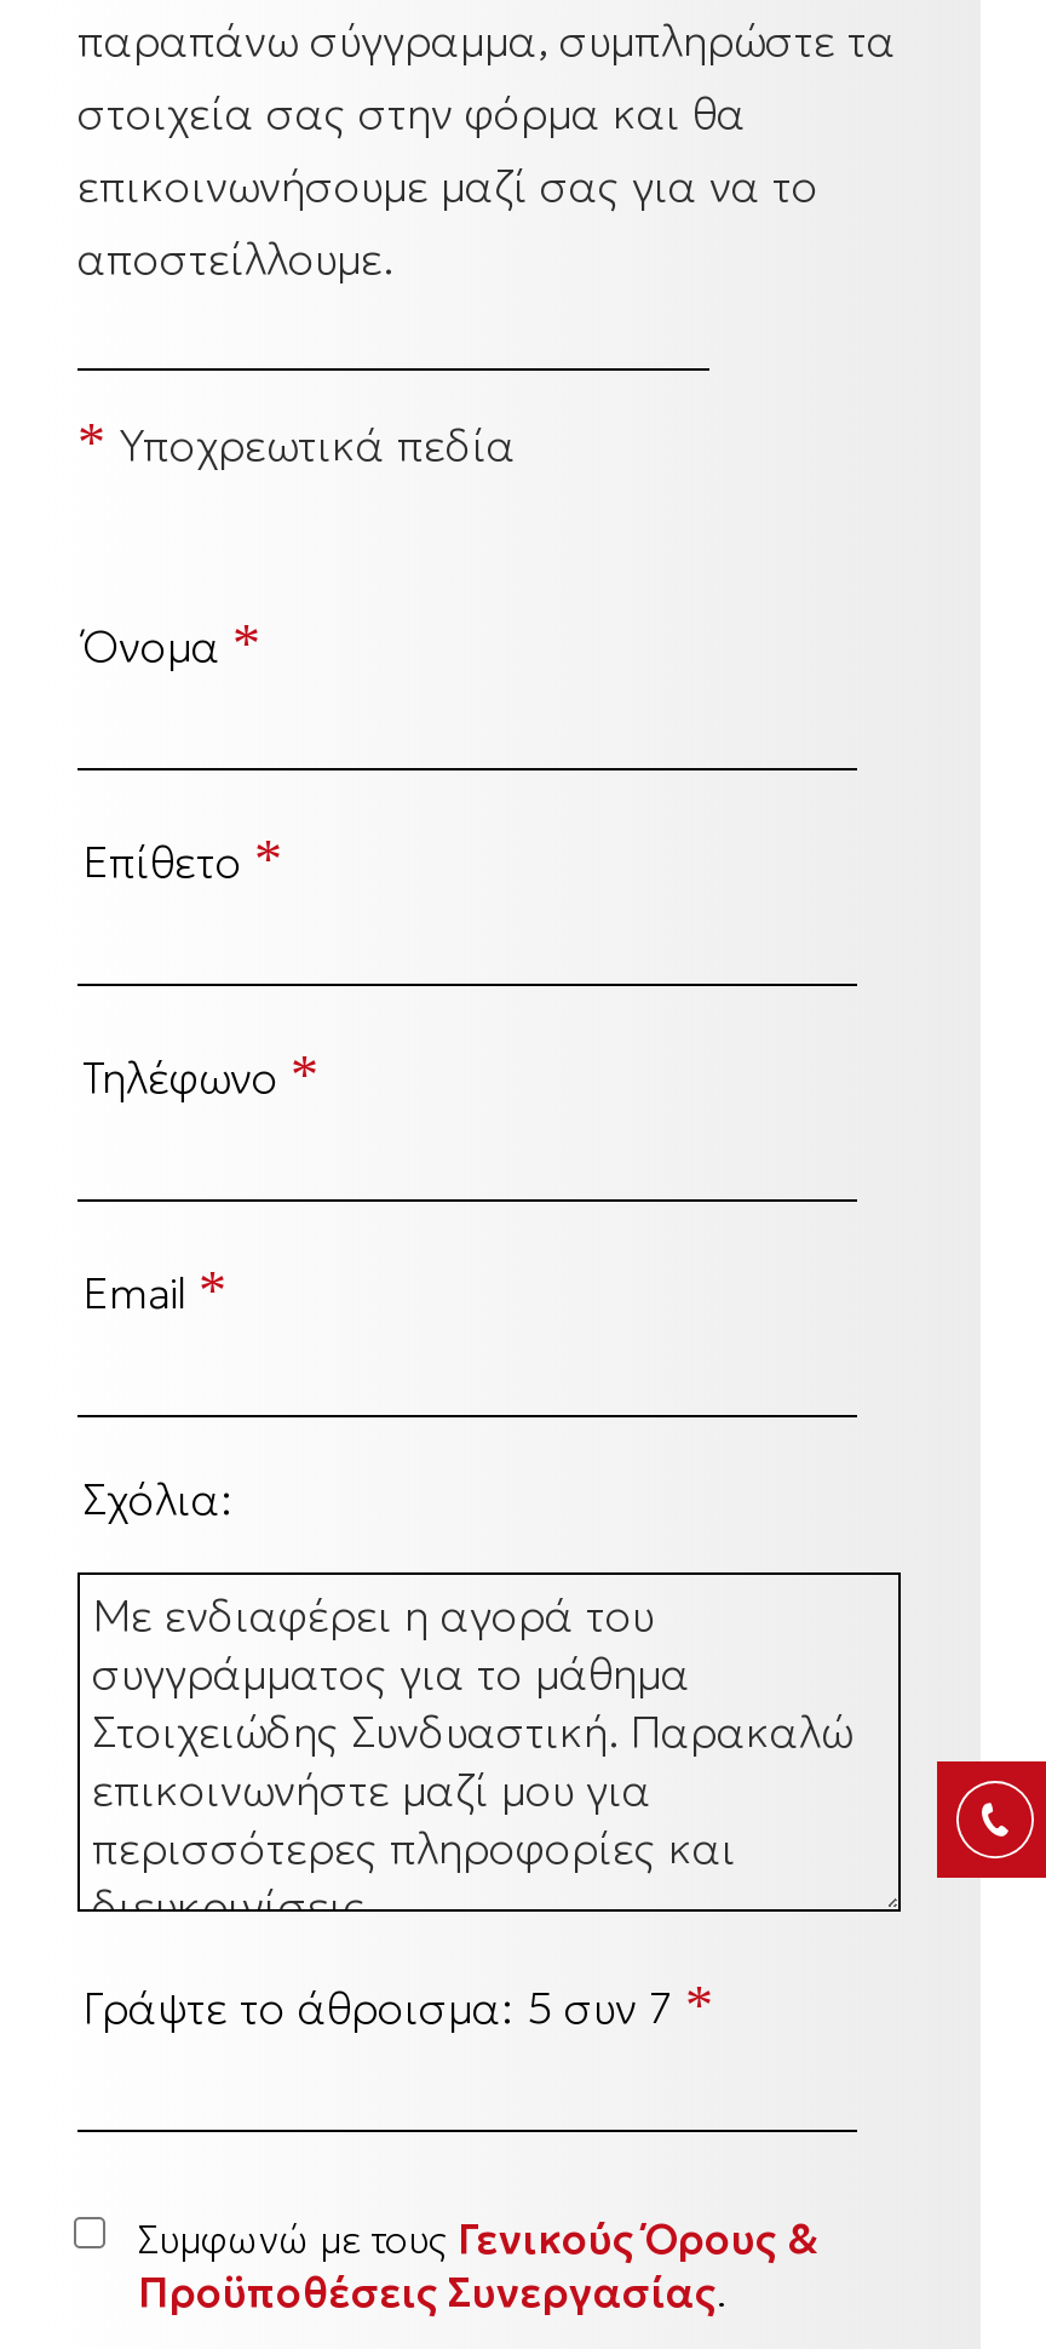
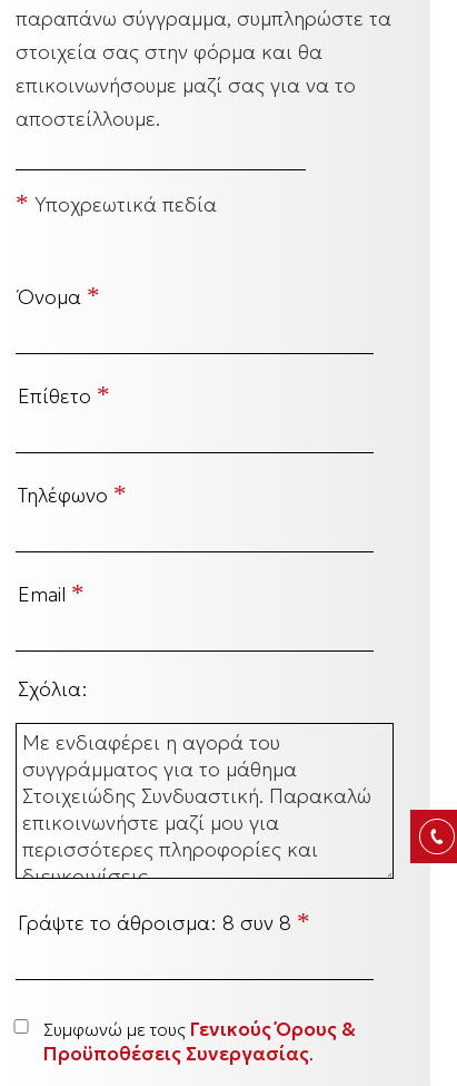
- Γράψτε το άθροισμα: 5 συν 7 *
+ Γράψτε το άθροισμα: 8 συν 8 *
